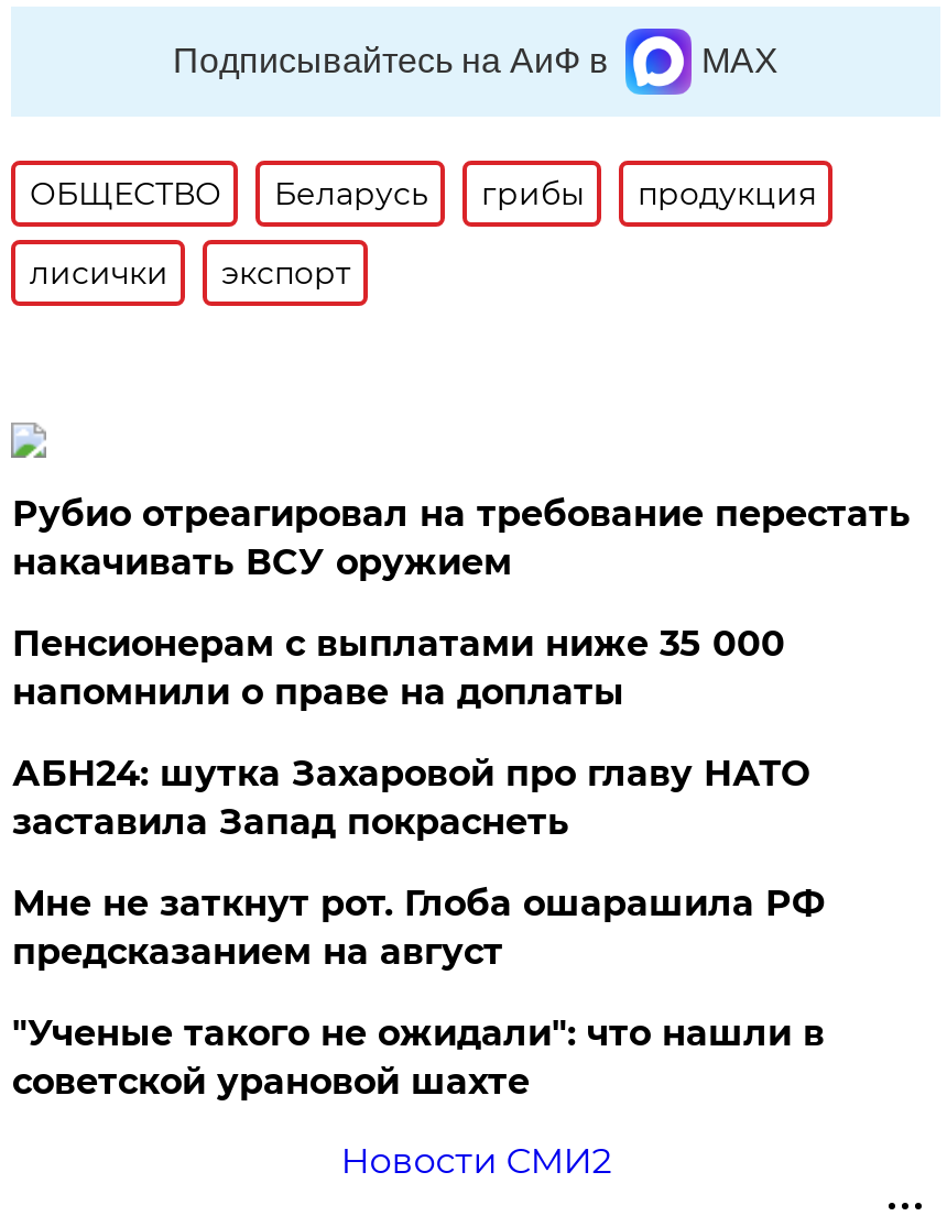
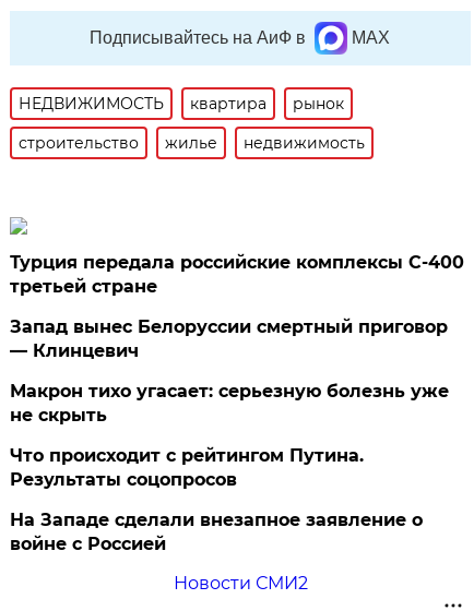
- ОБЩЕСТВО
- Беларусь
- грибы
- продукция
+ НЕДВИЖИМОСТЬ
+ квартира
+ рынок

- лисички
- экспорт
+ строительство
+ жилье
+ недвижимость

- Рубио отреагировал на требование перестать
- накачивать ВСУ оружием
+ Турция передала российские комплексы С-400
+ третьей стране

- Пенсионерам с выплатами ниже 35 000
- напомнили о праве на доплаты
+ Запад вынес Белоруссии смертный приговор
+ — Клинцевич

- АБН24: шутка Захаровой про главу НАТО
- заставила Запад покраснеть
+ Макрон тихо угасает: серьезную болезнь уже
+ не скрыть

- Мне не заткнут рот. Глоба ошарашила РФ
- предсказанием на август
+ Что происходит с рейтингом Путина.
+ Результаты соцопросов

- "Ученые такого не ожидали": что нашли в
- советской урановой шахте
+ На Западе сделали внезапное заявление о
+ войне с Россией
